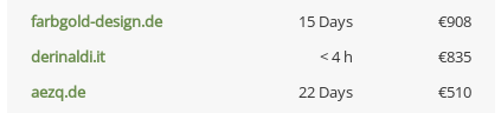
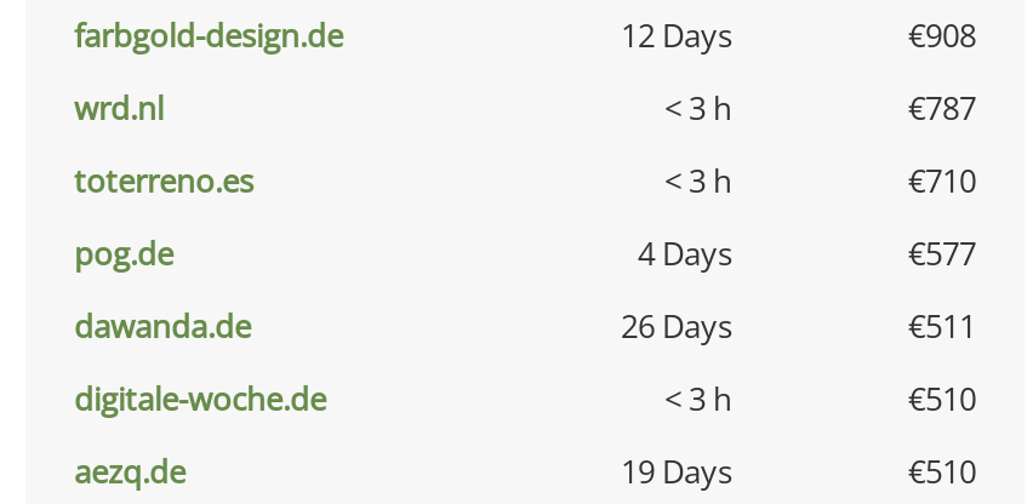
- 15 Days
+ 12 Days

- derinaldi.it
- < 4 h
- €835
+ wrd.nl
+ < 3 h
+ €787
+ toterreno.es
+ < 3 h
+ €710
+ pog.de
+ 4 Days
+ €577
+ dawanda.de
+ 26 Days
+ €511
+ digitale-woche.de
+ < 3 h
+ €510

- 22 Days
+ 19 Days
